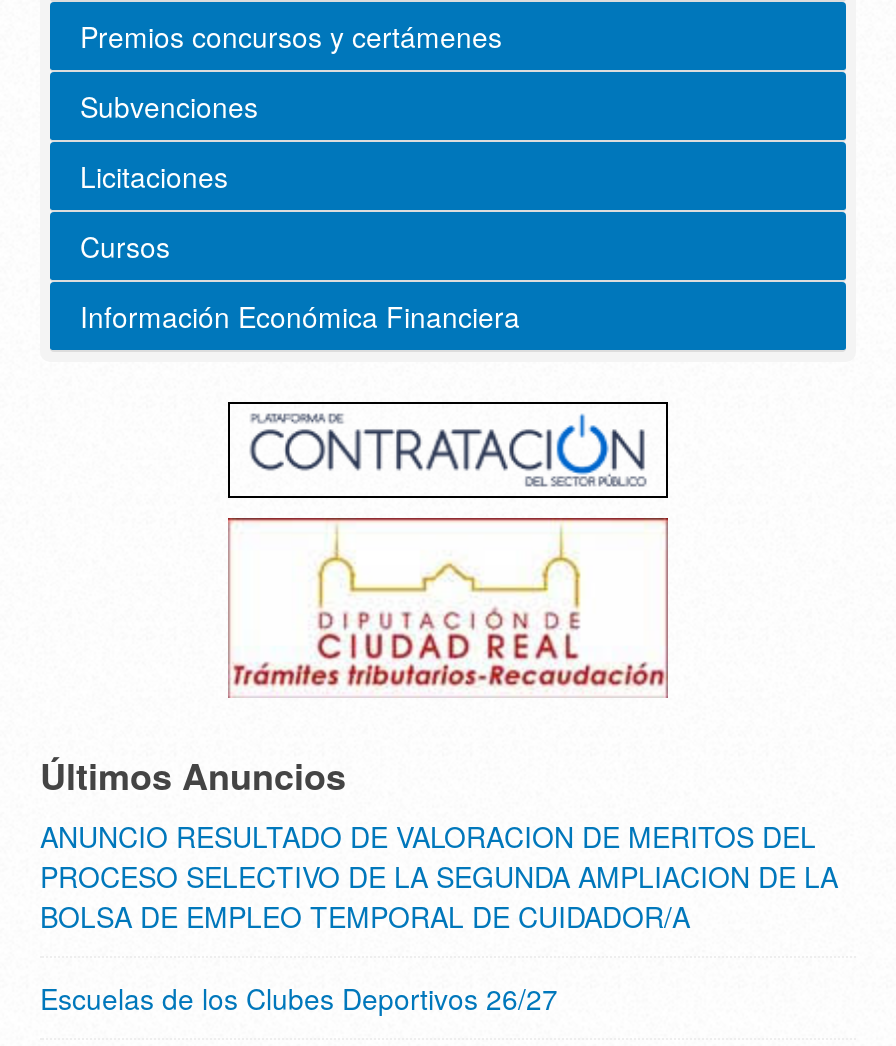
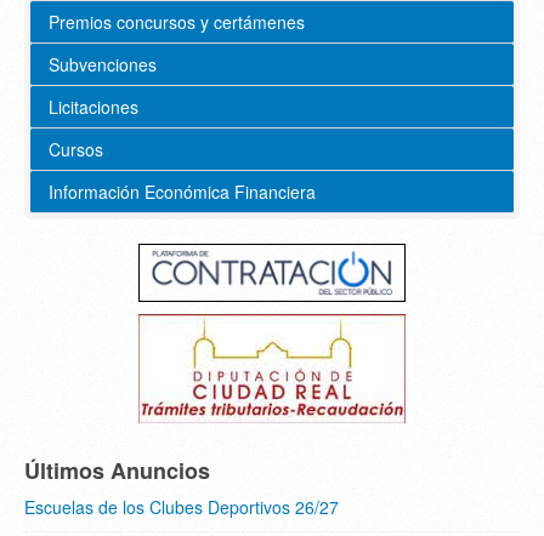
- ANUNCIO RESULTADO DE VALORACION DE MERITOS DEL
- PROCESO SELECTIVO DE LA SEGUNDA AMPLIACION DE LA
- BOLSA DE EMPLEO TEMPORAL DE CUIDADOR/A
